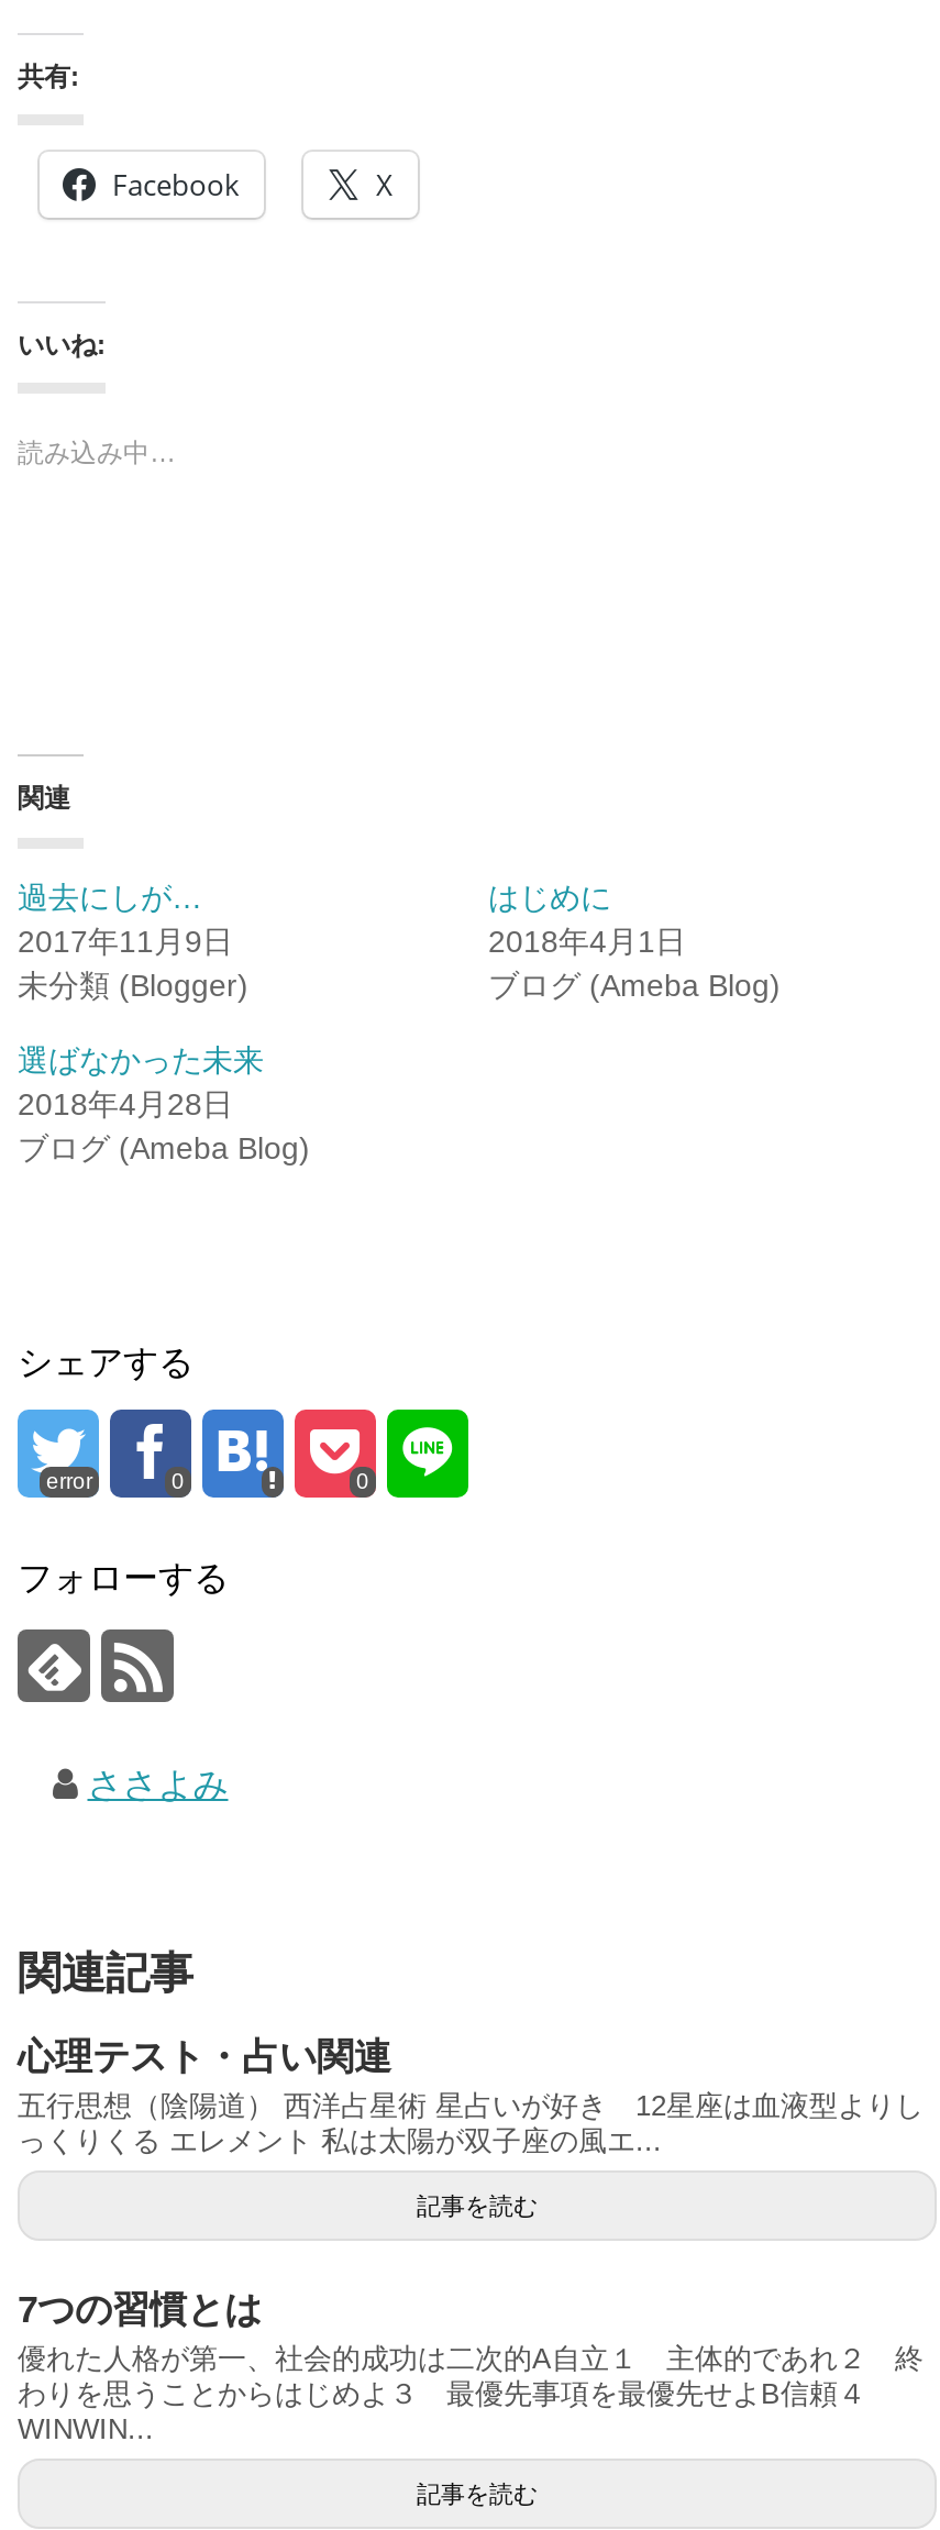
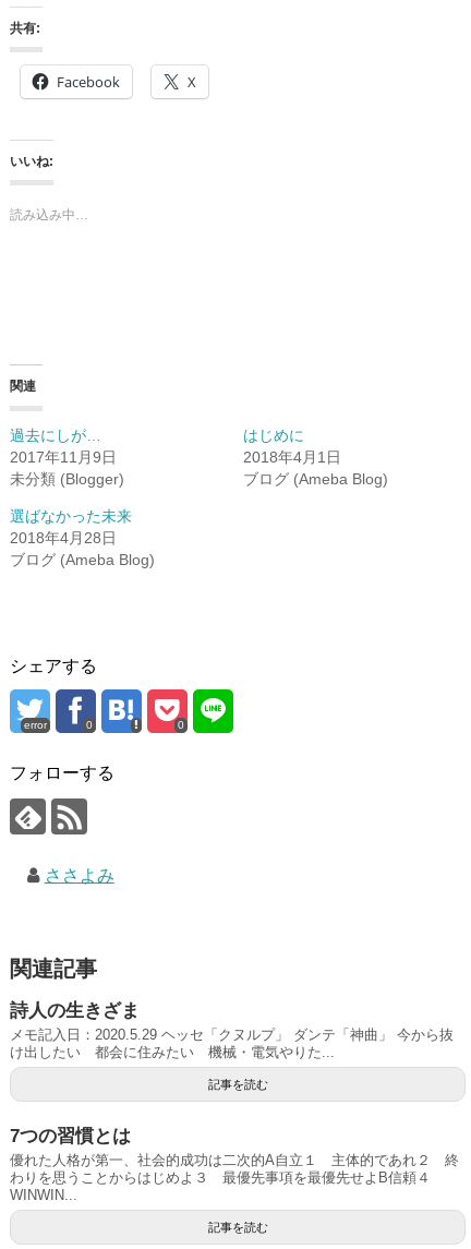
- 心理テスト・占い関連
- 五行思想（陰陽道） 西洋占星術 星占いが好き 12星座は血液型よりし
- っくりくる エレメント 私は太陽が双子座の風エ...
+ 詩人の生きざま
+ メモ記入日：2020.5.29 ヘッセ「クヌルプ」 ダンテ「神曲」 今から抜
+ け出したい 都会に住みたい 機械・電気やりた...
